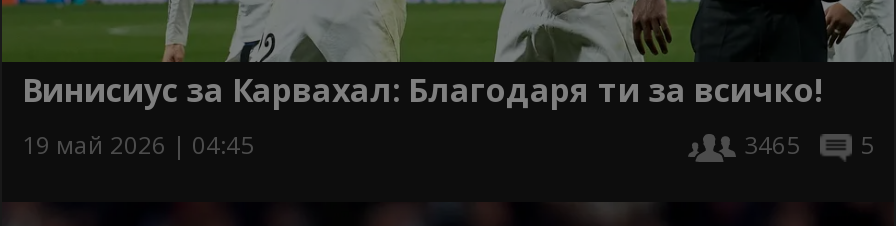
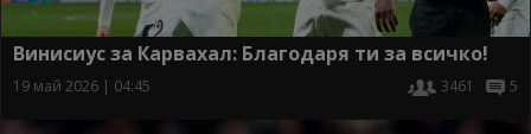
- 3465 5
+ 3461 5
